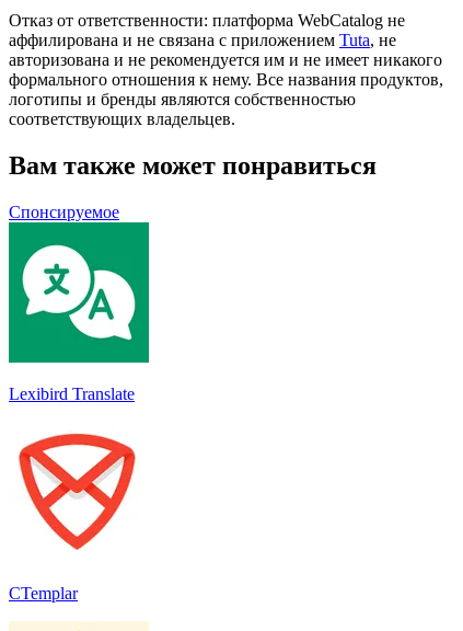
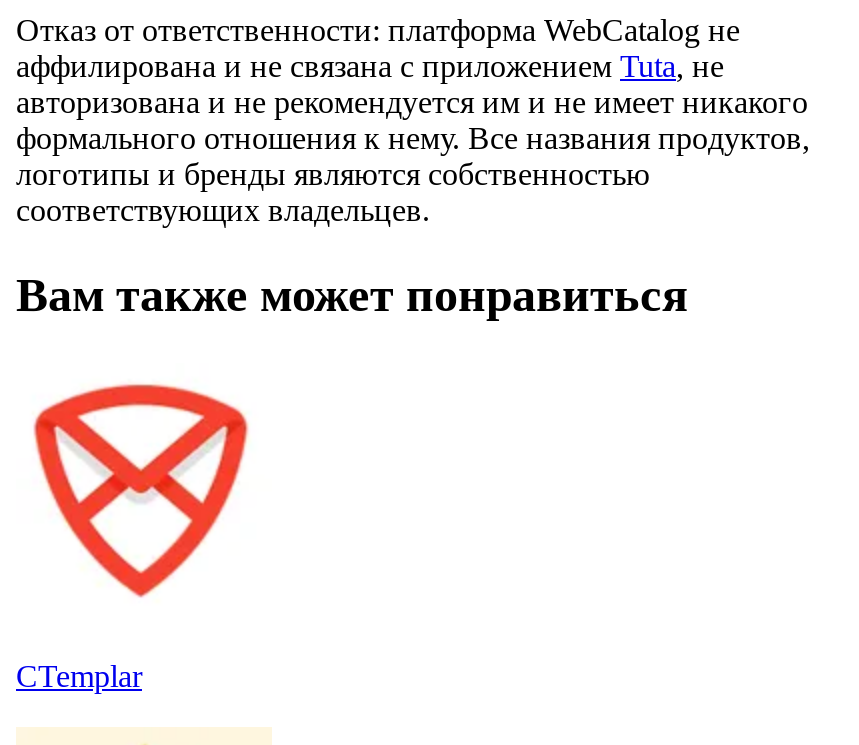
- Спонсируемое

- [image]
- Lexibird Translate
